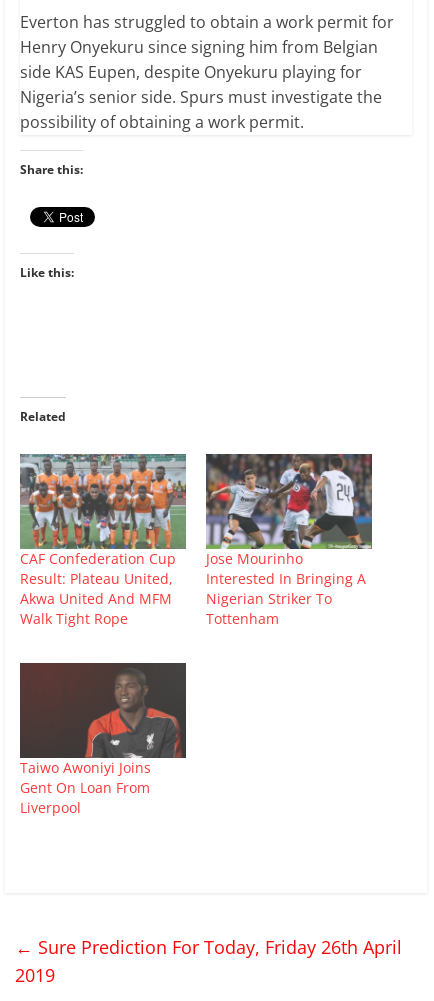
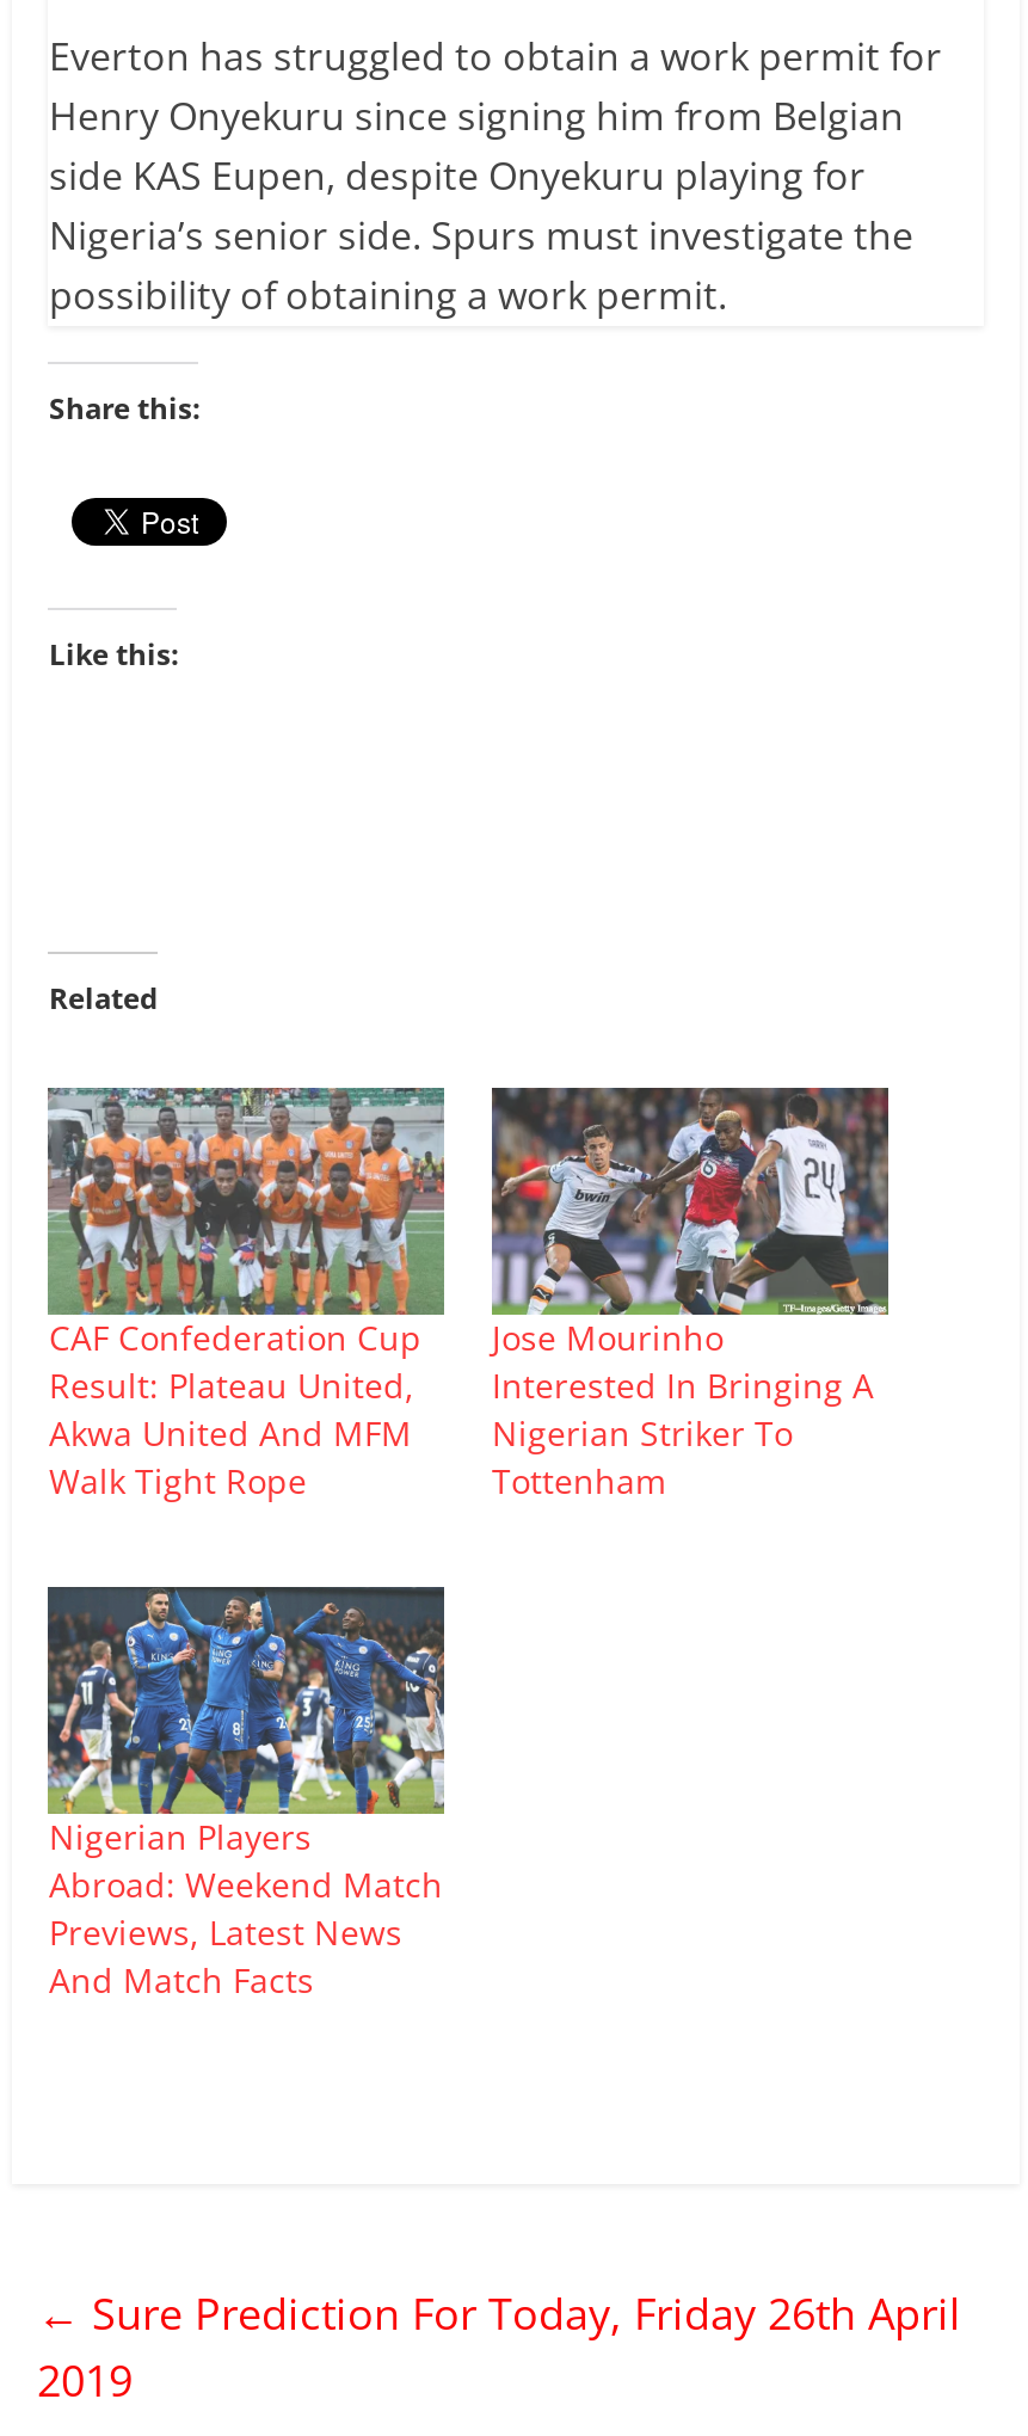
- [image]
- Taiwo Awoniyi Joins
- Gent On Loan From
- Liverpool
+ [image]
+ Nigerian Players
+ Abroad: Weekend Match
+ Previews, Latest News
+ And Match Facts
